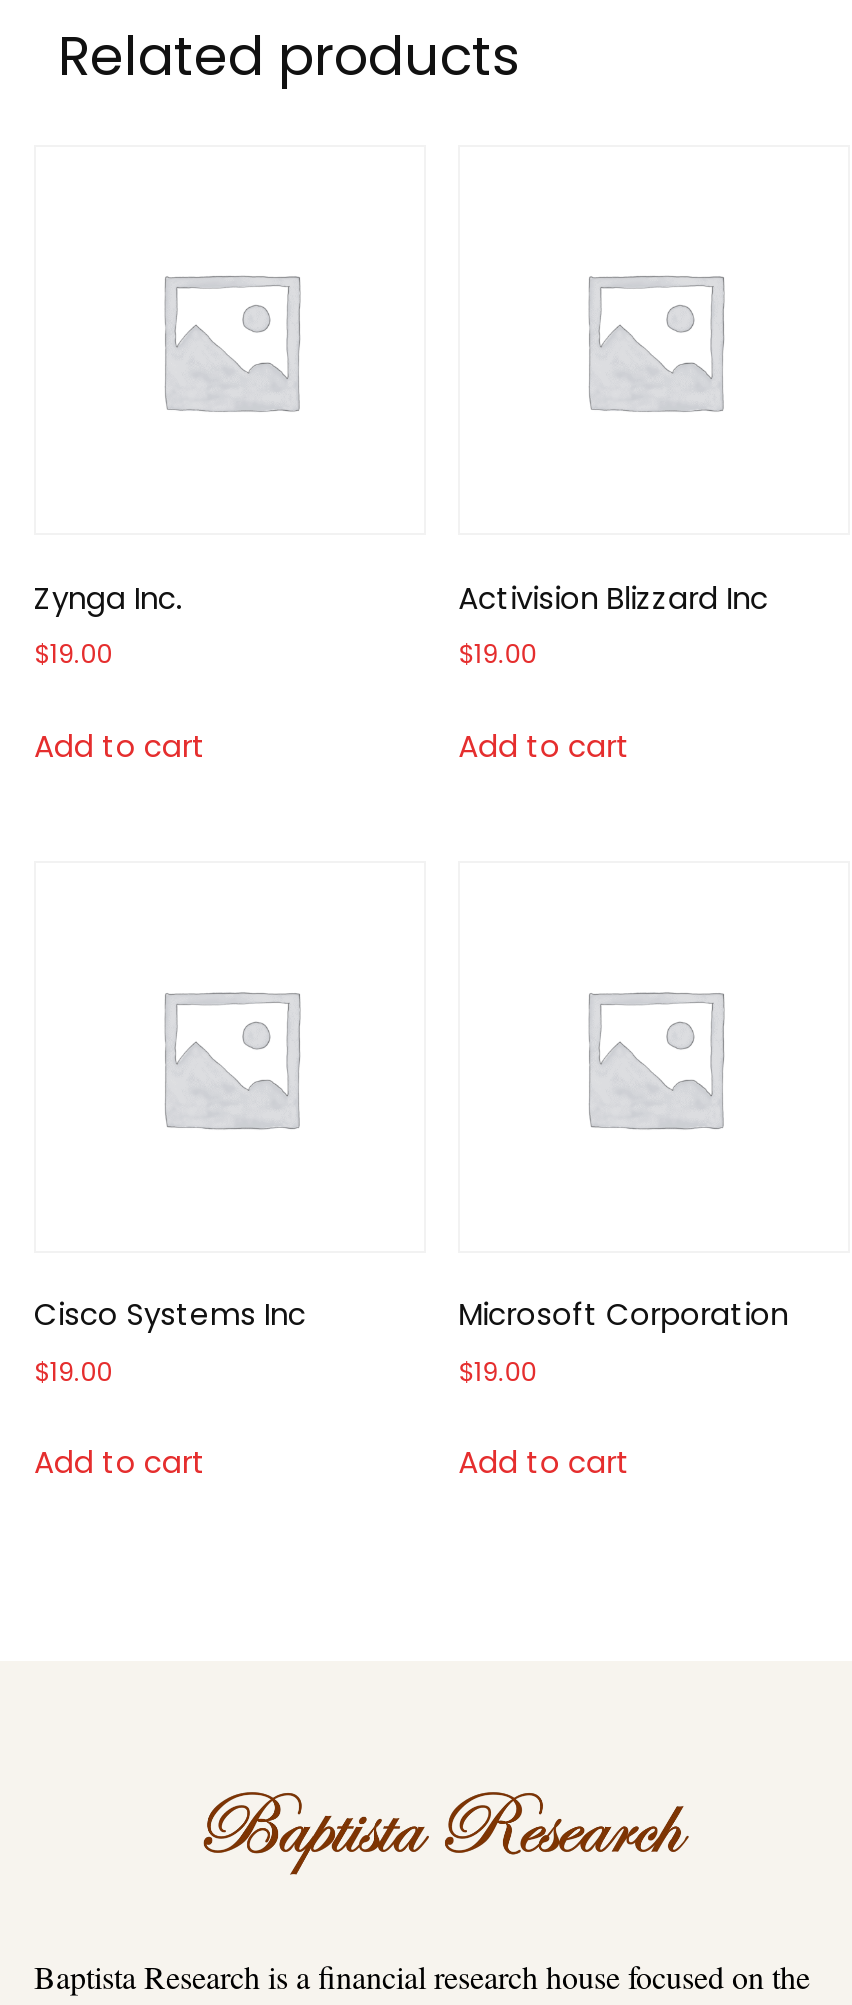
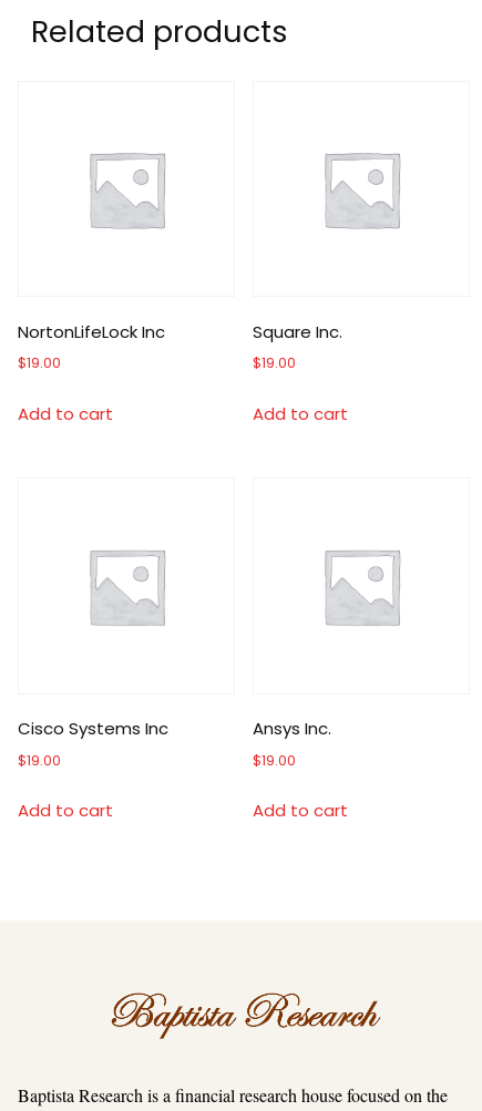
- Zynga Inc.
+ NortonLifeLock Inc

- Activision Blizzard Inc
+ Square Inc.

- Microsoft Corporation
+ Ansys Inc.
